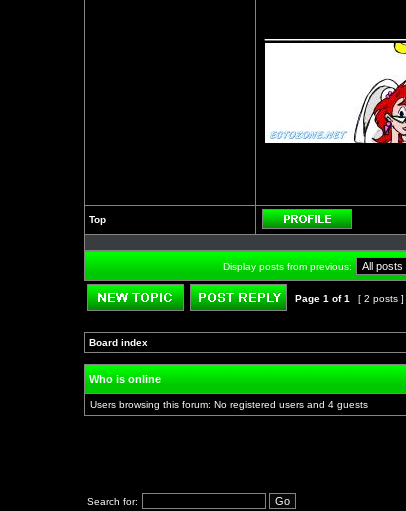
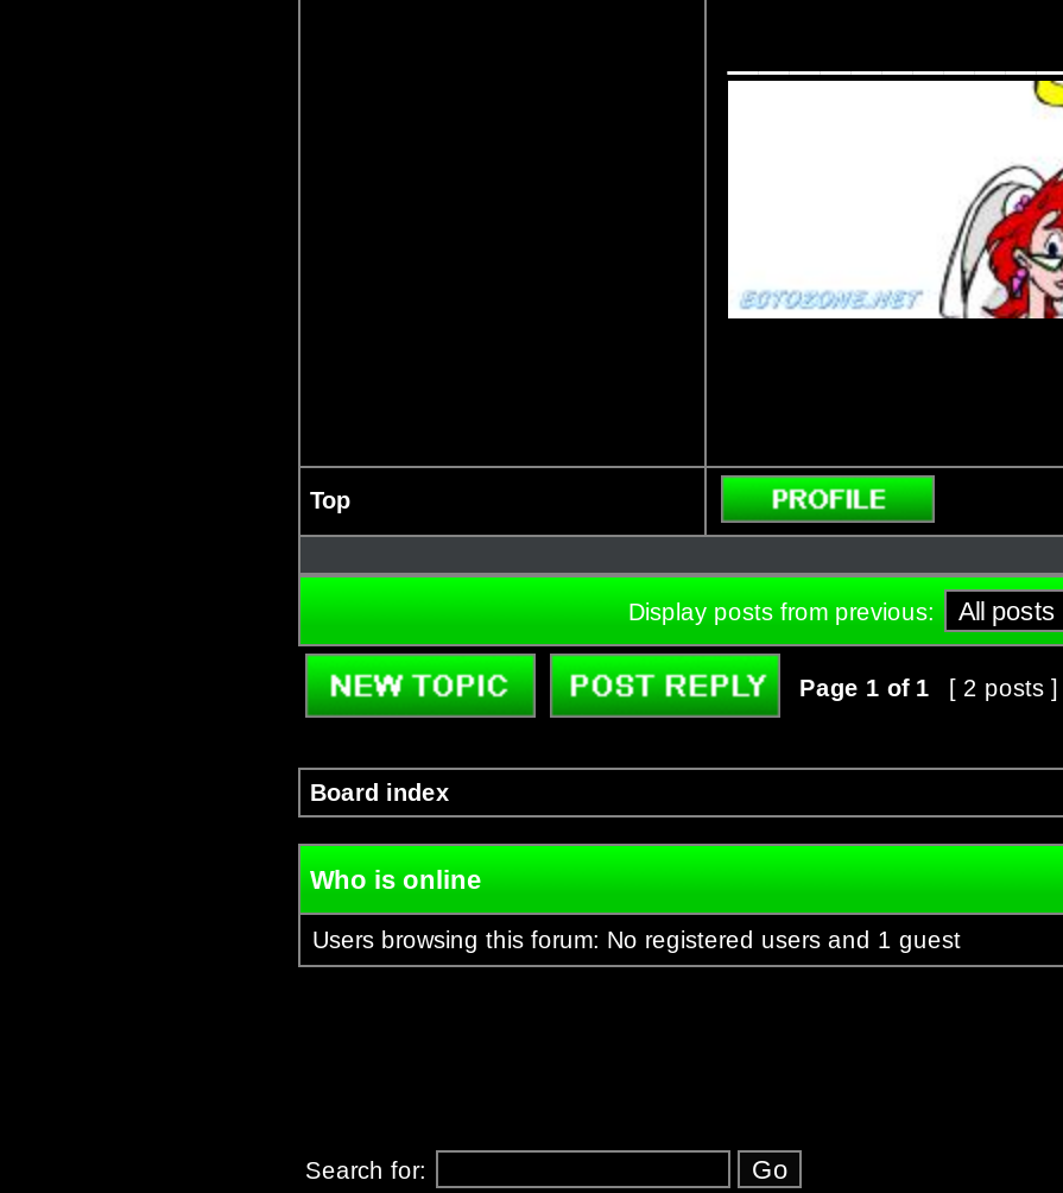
- Users browsing this forum: No registered users and 4 guests
+ Users browsing this forum: No registered users and 1 guest
